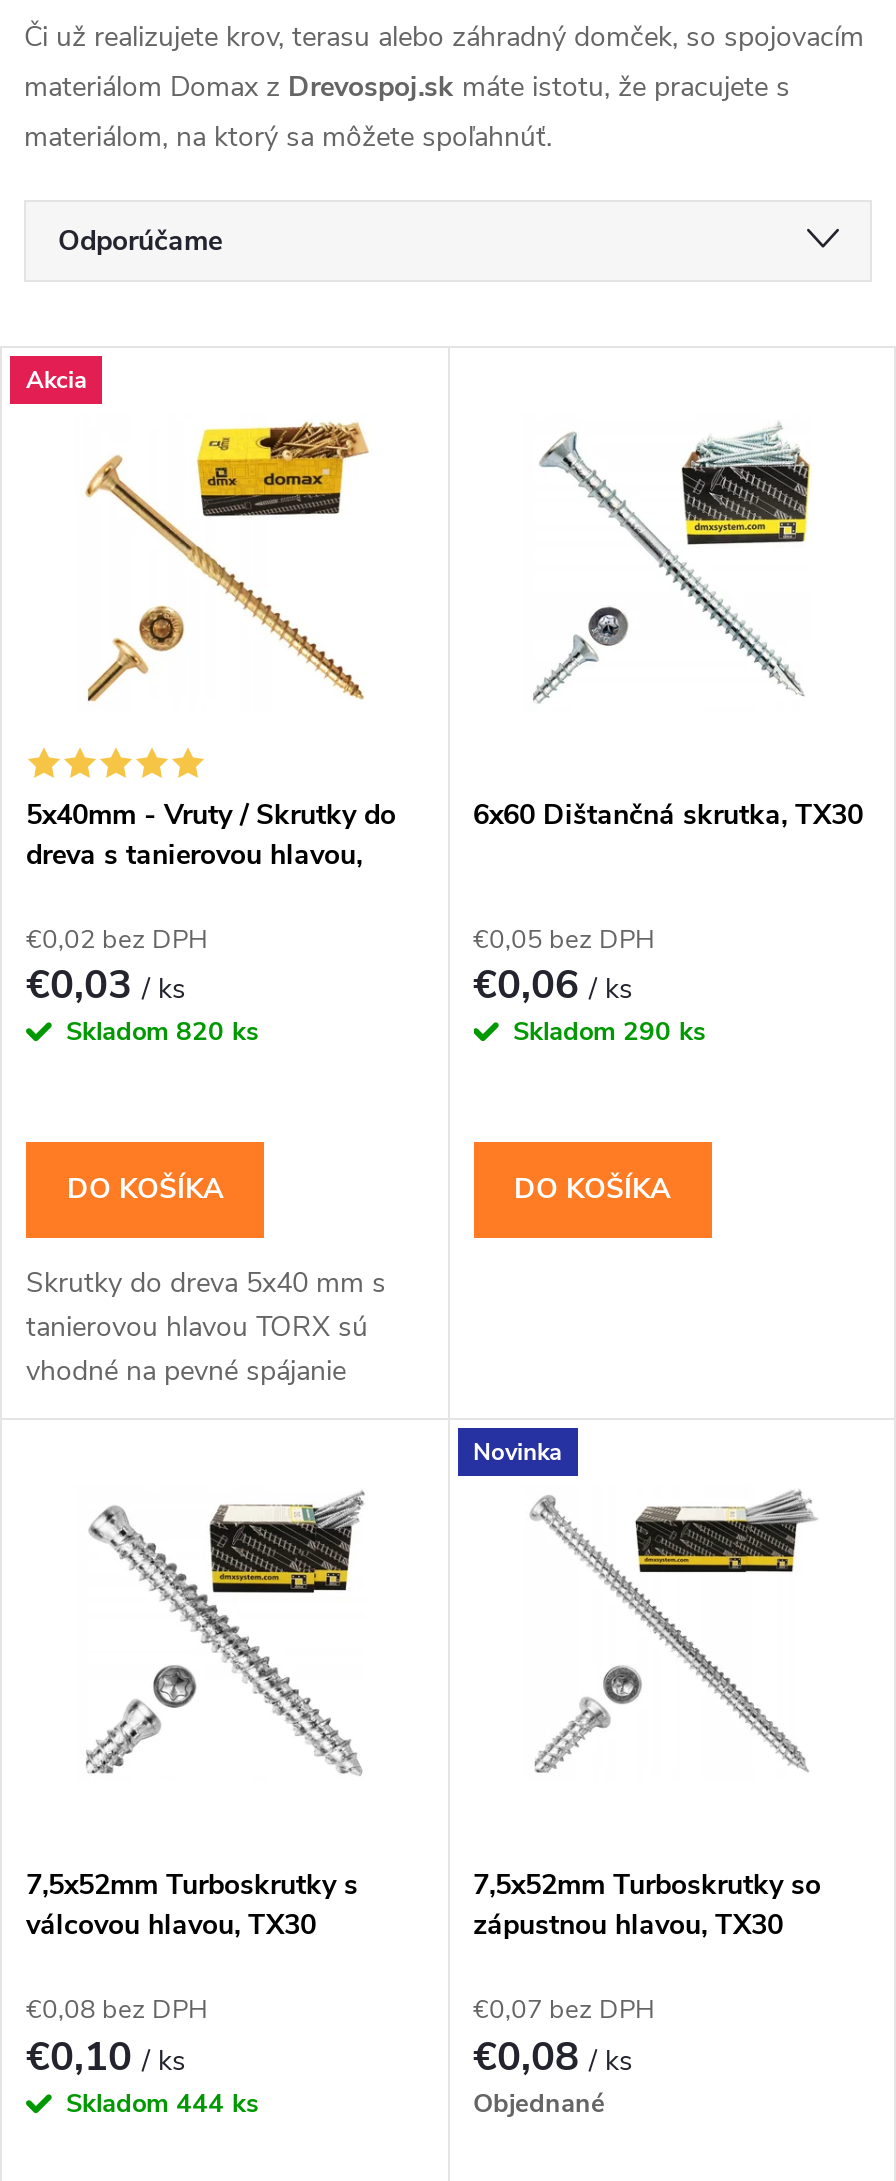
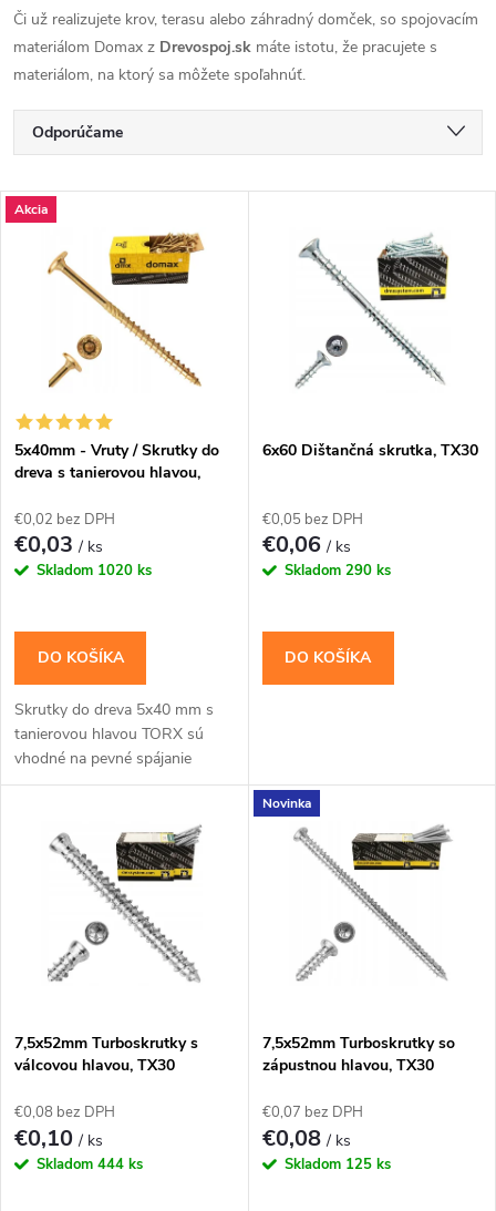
- Skladom 820 ks
+ Skladom 1020 ks

- Objednané
+ Skladom 125 ks
